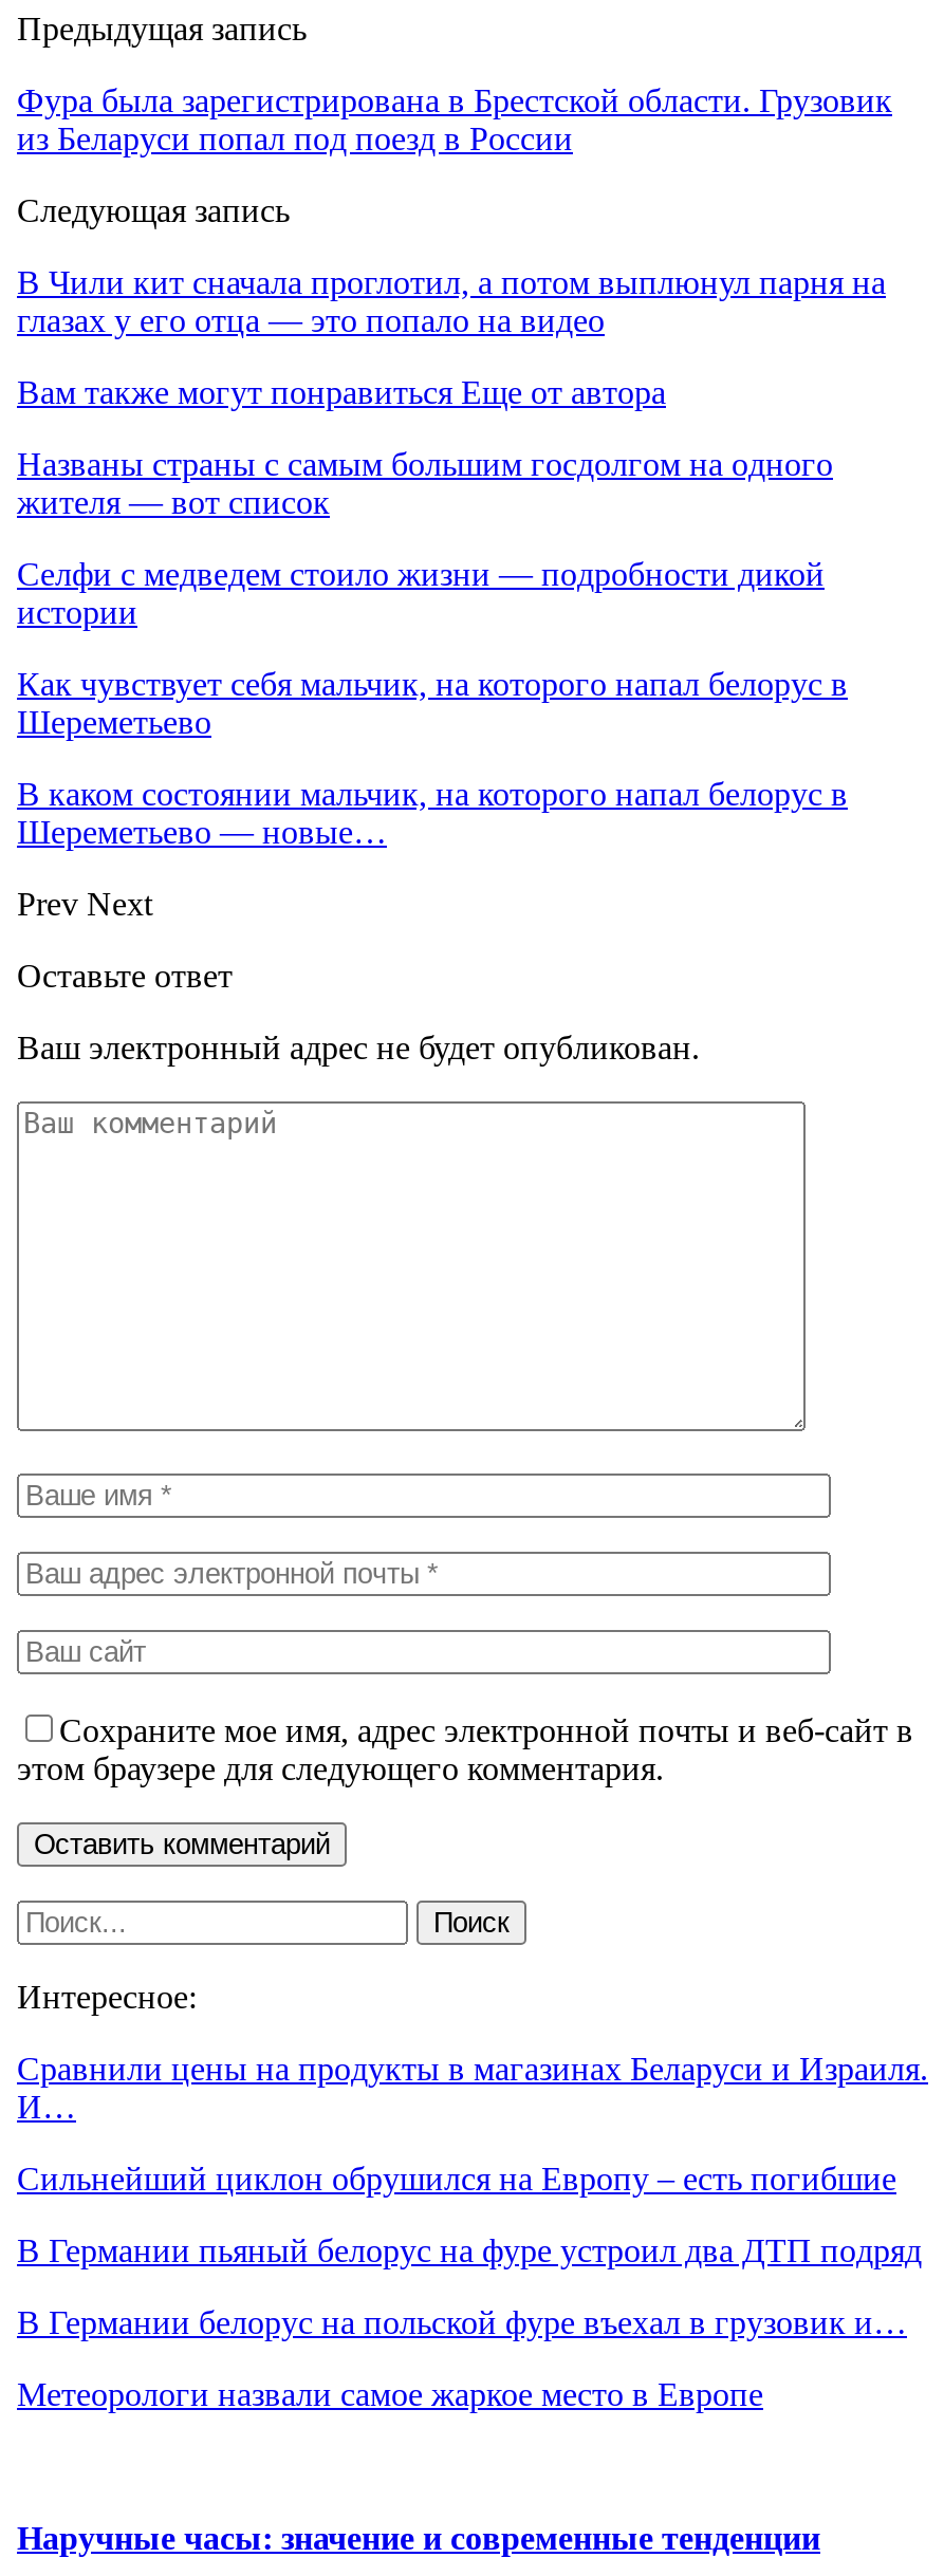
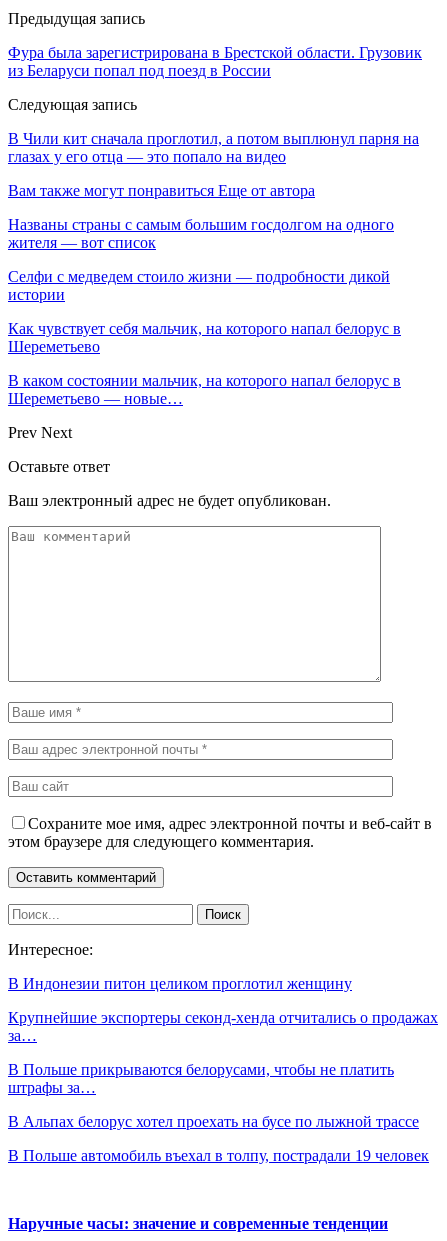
- Сравнили цены на продукты в магазинах Беларуси и Израиля.
- И…
+ В Индонезии питон целиком проглотил женщину

- Сильнейший циклон обрушился на Европу – есть погибшие
+ Крупнейшие экспортеры секонд-хенда отчитались о продажах
+ за…

- В Германии пьяный белорус на фуре устроил два ДТП подряд
+ В Польше прикрываются белорусами, чтобы не платить
+ штрафы за…

- В Германии белорус на польской фуре въехал в грузовик и…
+ В Альпах белорус хотел проехать на бусе по лыжной трассе

- Метеорологи назвали самое жаркое место в Европе
+ В Польше автомобиль въехал в толпу, пострадали 19 человек
